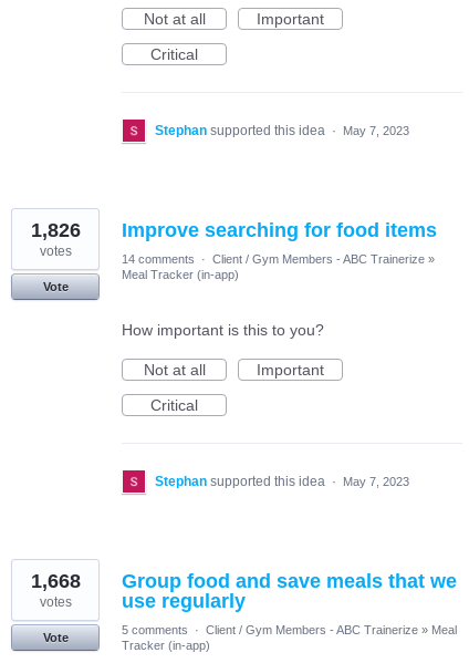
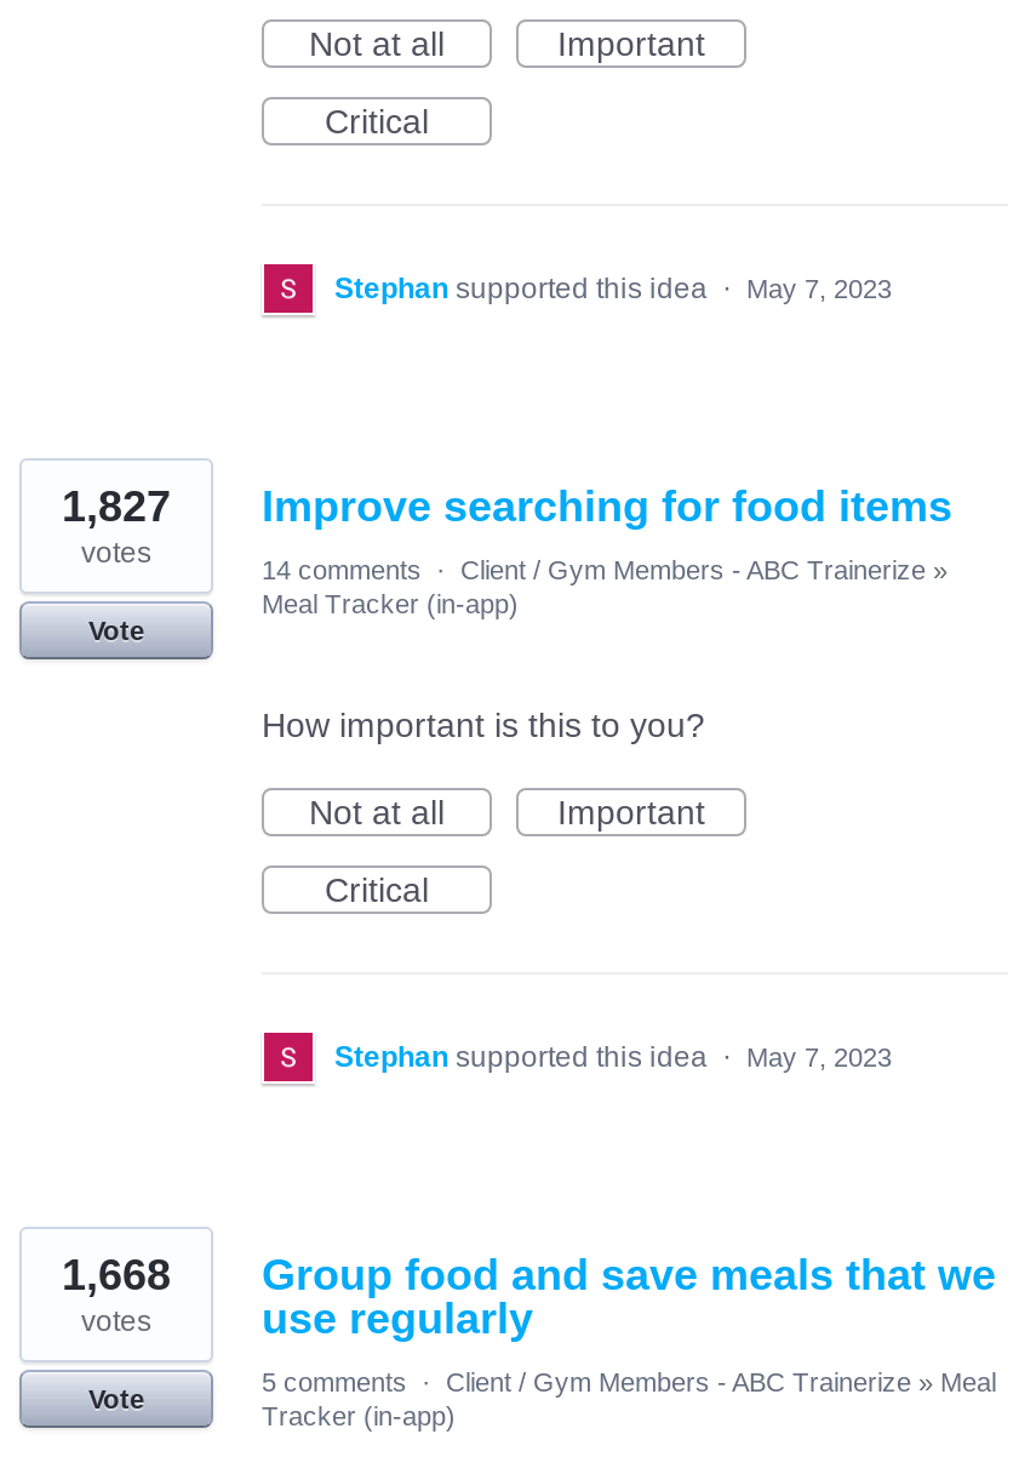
- 1,826 Improve searching for food items
+ 1,827 Improve searching for food items
